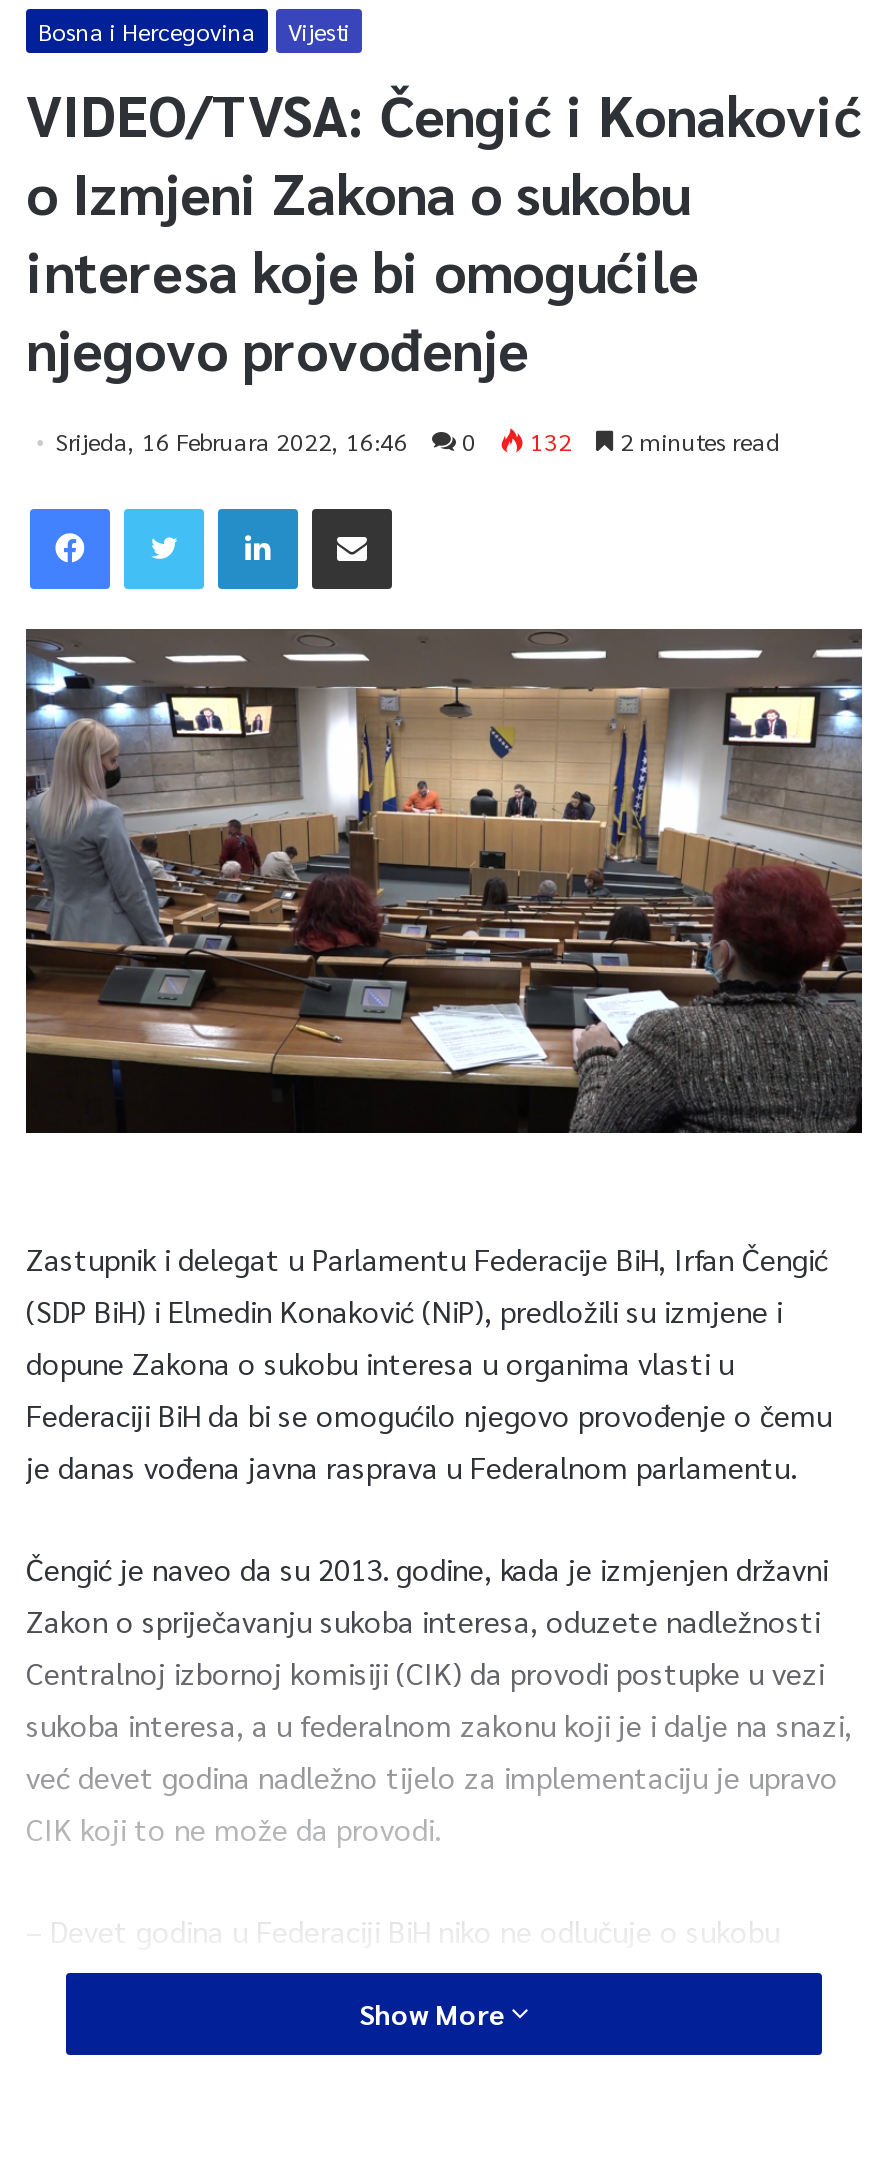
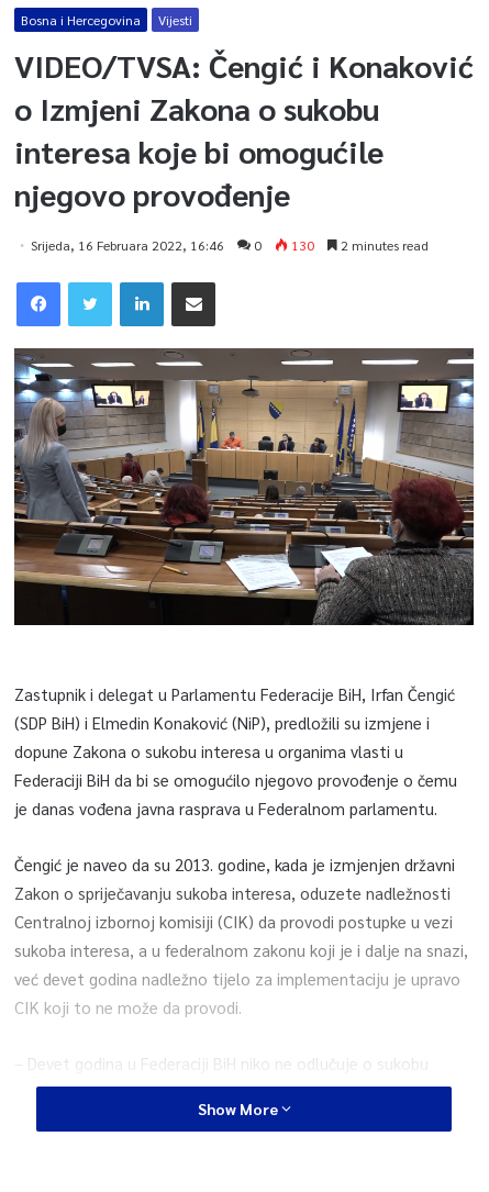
- Srijeda, 16 Februara 2022, 16:46 0 132 2 minutes read
+ Srijeda, 16 Februara 2022, 16:46 0 130 2 minutes read
